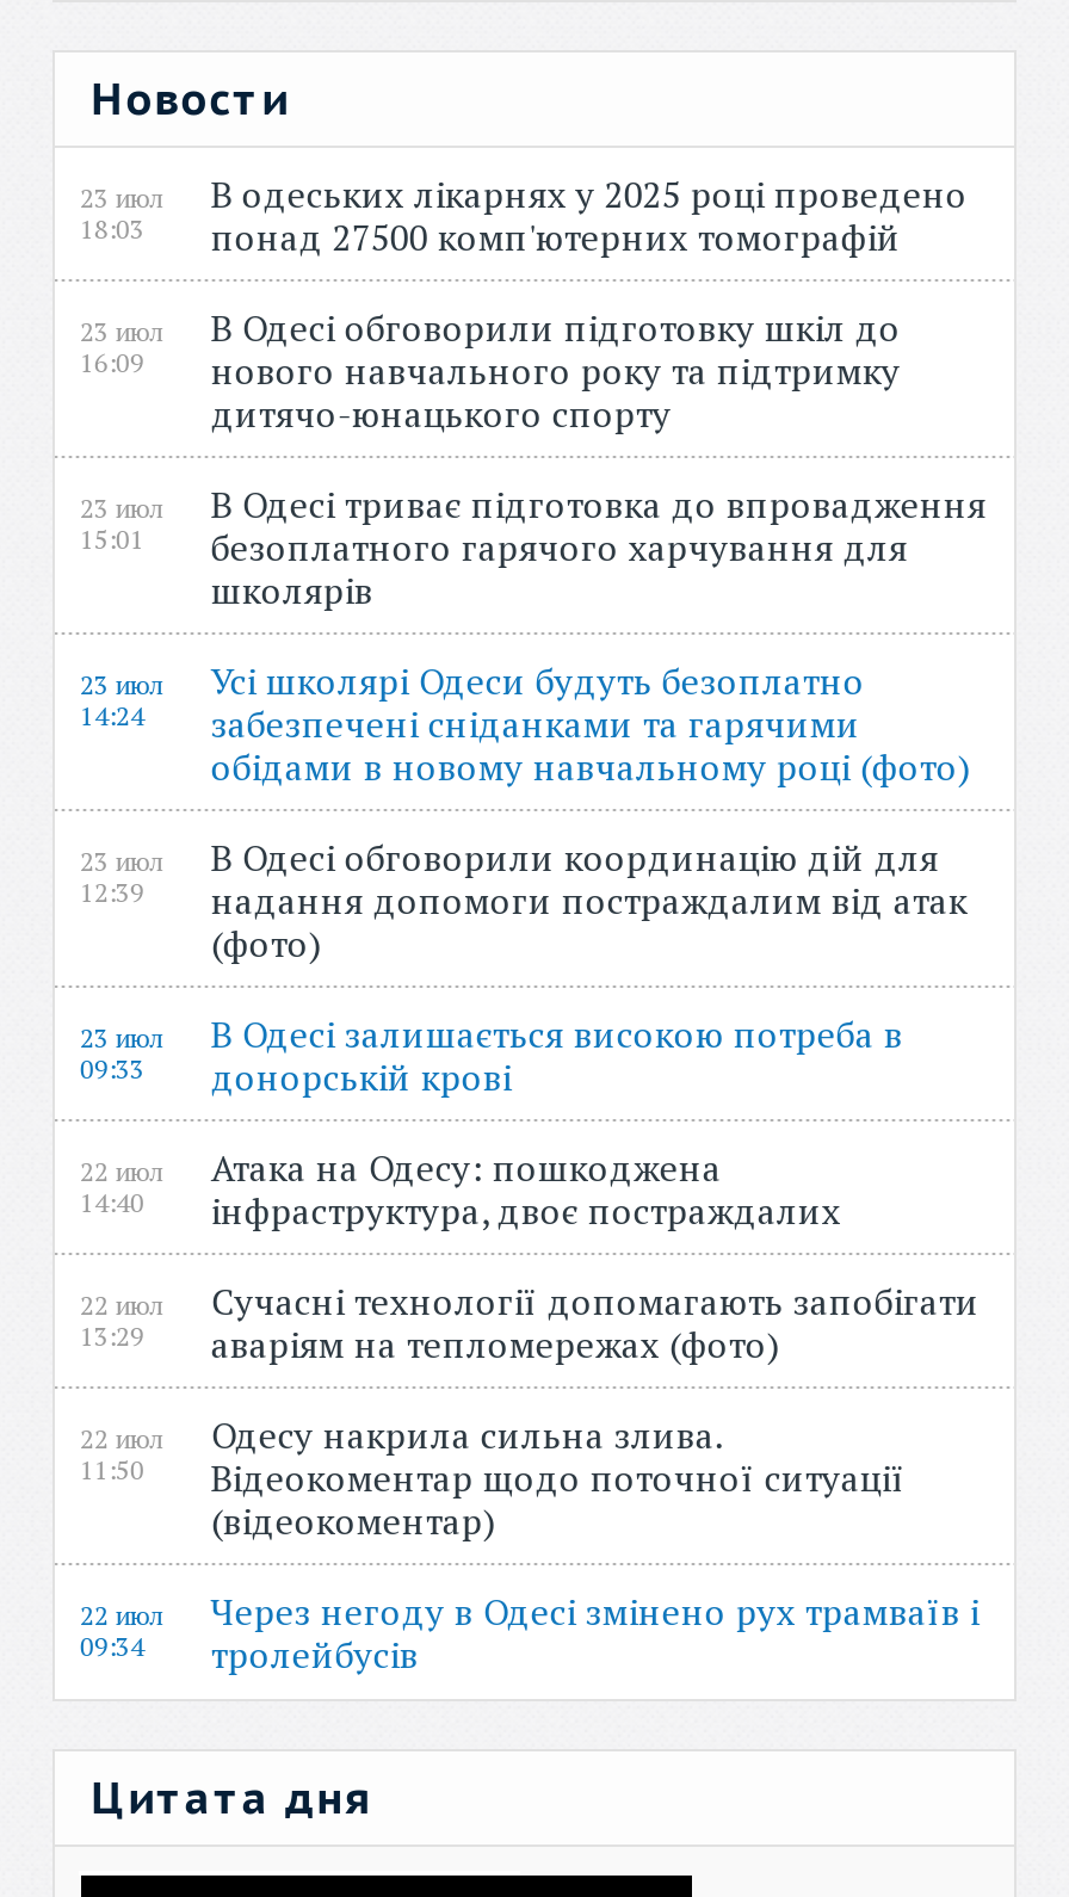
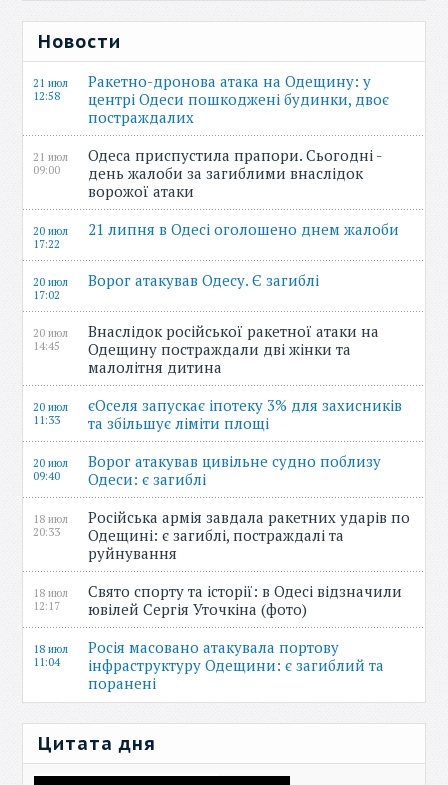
- 23 июл
- 18:03
+ 21 июл
+ 12:58

- В одеських лікарнях у 2025 році проведено
- понад 27500 комп'ютерних томографій
+ Ракетно-дронова атака на Одещину: у
+ центрі Одеси пошкоджені будинки, двоє
+ постраждалих

- 23 июл
- 16:09
+ 21 июл
+ 09:00

- В Одесі обговорили підготовку шкіл до
- нового навчального року та підтримку
- дитячо-юнацького спорту
+ Одеса приспустила прапори. Сьогодні -
+ день жалоби за загиблими внаслідок
+ ворожої атаки

- 23 июл
- 15:01
+ 20 июл
+ 17:22

- В Одесі триває підготовка до впровадження
- безоплатного гарячого харчування для
- школярів
+ 21 липня в Одесі оголошено днем жалоби

- 23 июл
- 14:24
+ 20 июл
+ 17:02

- Усі школярі Одеси будуть безоплатно
- забезпечені сніданками та гарячими
- обідами в новому навчальному році (фото)
+ Ворог атакував Одесу. Є загиблі

- 23 июл
- 12:39
+ 20 июл
+ 14:45

- В Одесі обговорили координацію дій для
- надання допомоги постраждалим від атак
- (фото)
+ Внаслідок російської ракетної атаки на
+ Одещину постраждали дві жінки та
+ малолітня дитина

- 23 июл
- 09:33
+ 20 июл
+ 11:33

- В Одесі залишається високою потреба в
- донорській крові
+ єОселя запускає іпотеку 3% для захисників
+ та збільшує ліміти площі

- 22 июл
- 14:40
+ 20 июл
+ 09:40

- Атака на Одесу: пошкоджена
- інфраструктура, двоє постраждалих
+ Ворог атакував цивільне судно поблизу
+ Одеси: є загиблі

- 22 июл
- 13:29
+ 18 июл
+ 20:33

- Сучасні технології допомагають запобігати
- аваріям на тепломережах (фото)
+ Російська армія завдала ракетних ударів по
+ Одещині: є загиблі, постраждалі та
+ руйнування

- 22 июл
- 11:50
+ 18 июл
+ 12:17

- Одесу накрила сильна злива.
- Відеокоментар щодо поточної ситуації
- (відеокоментар)
+ Свято спорту та історії: в Одесі відзначили
+ ювілей Сергія Уточкіна (фото)

- 22 июл
- 09:34
+ 18 июл
+ 11:04

- Через негоду в Одесі змінено рух трамваїв і
- тролейбусів
+ Росія масовано атакувала портову
+ інфраструктуру Одещини: є загиблий та
+ поранені
